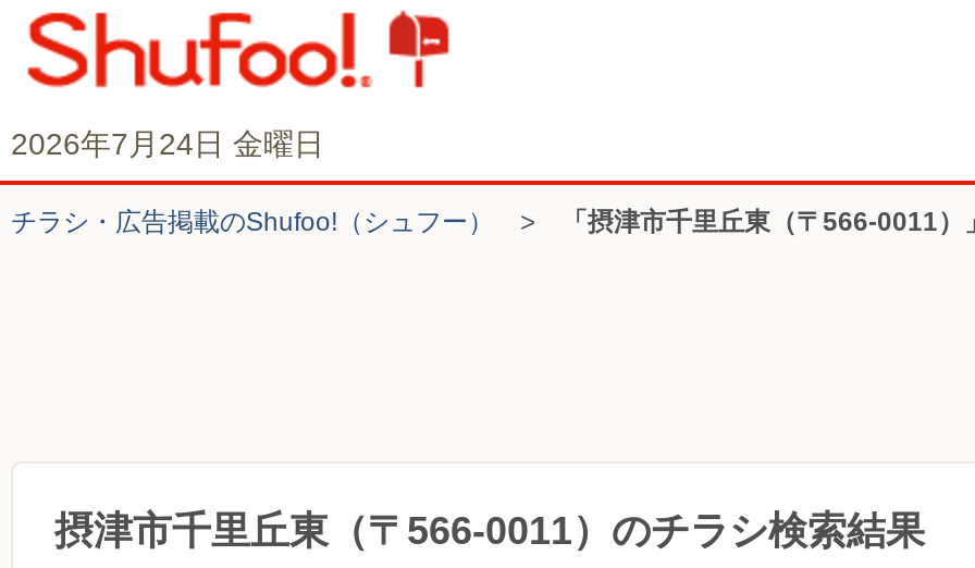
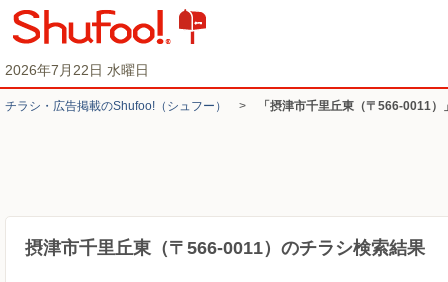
- 2026年7月24日 金曜日
+ 2026年7月22日 水曜日
